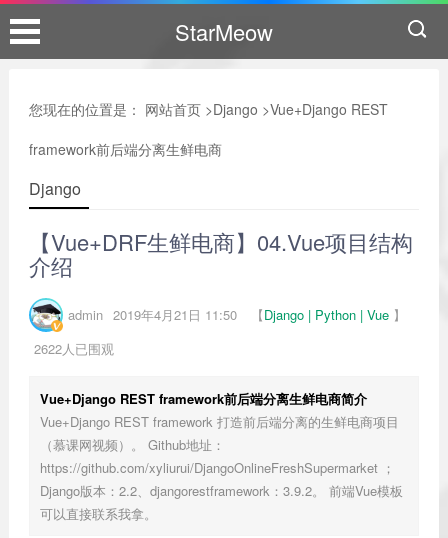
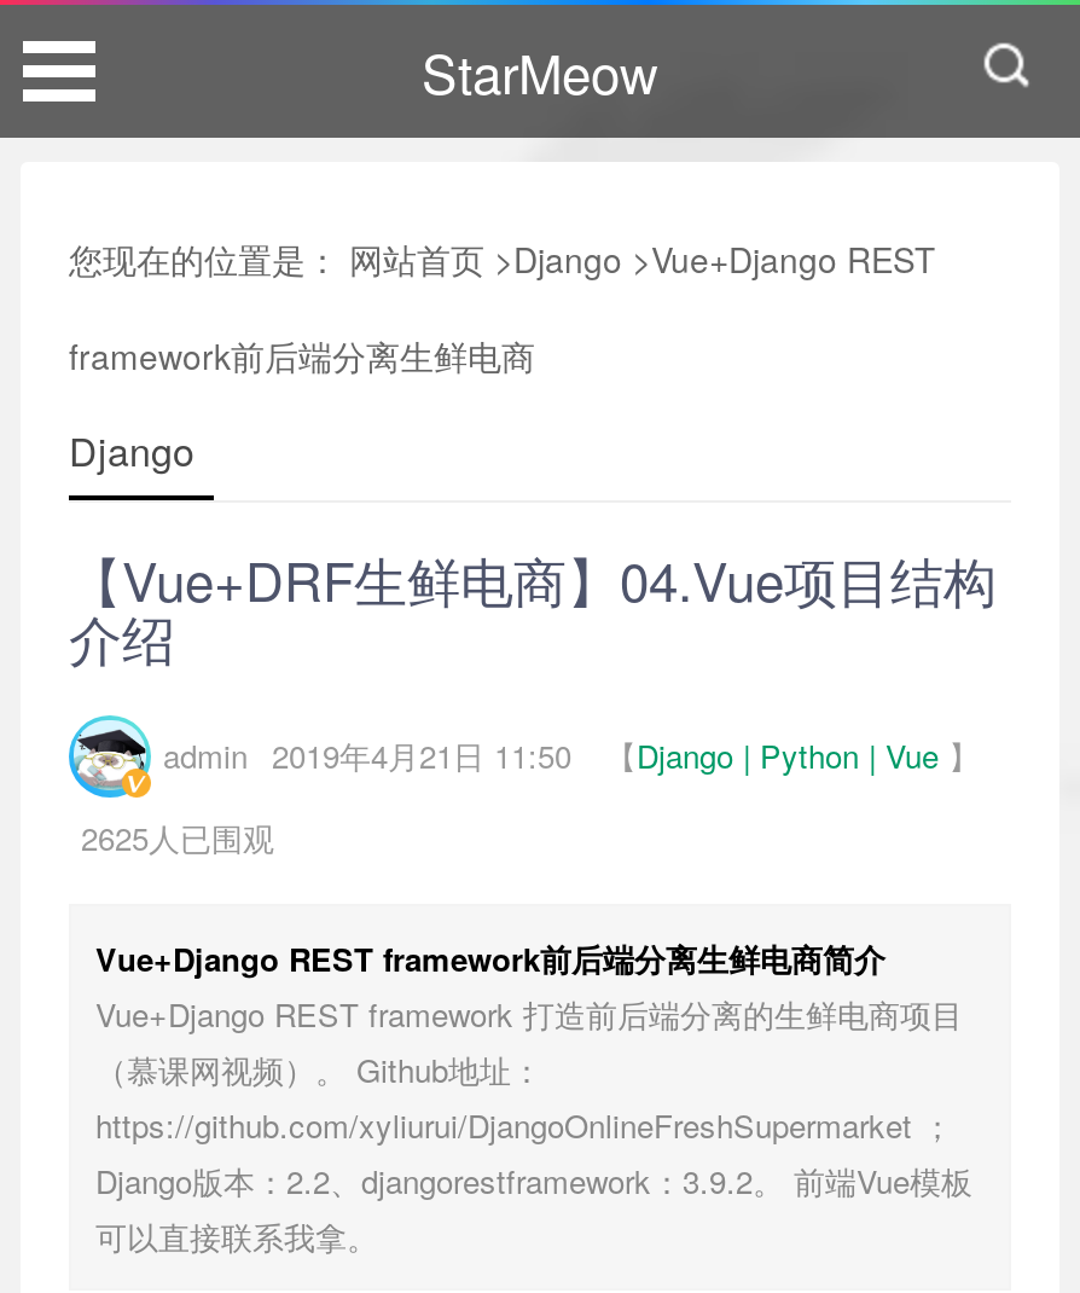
- 2622人已围观
+ 2625人已围观
